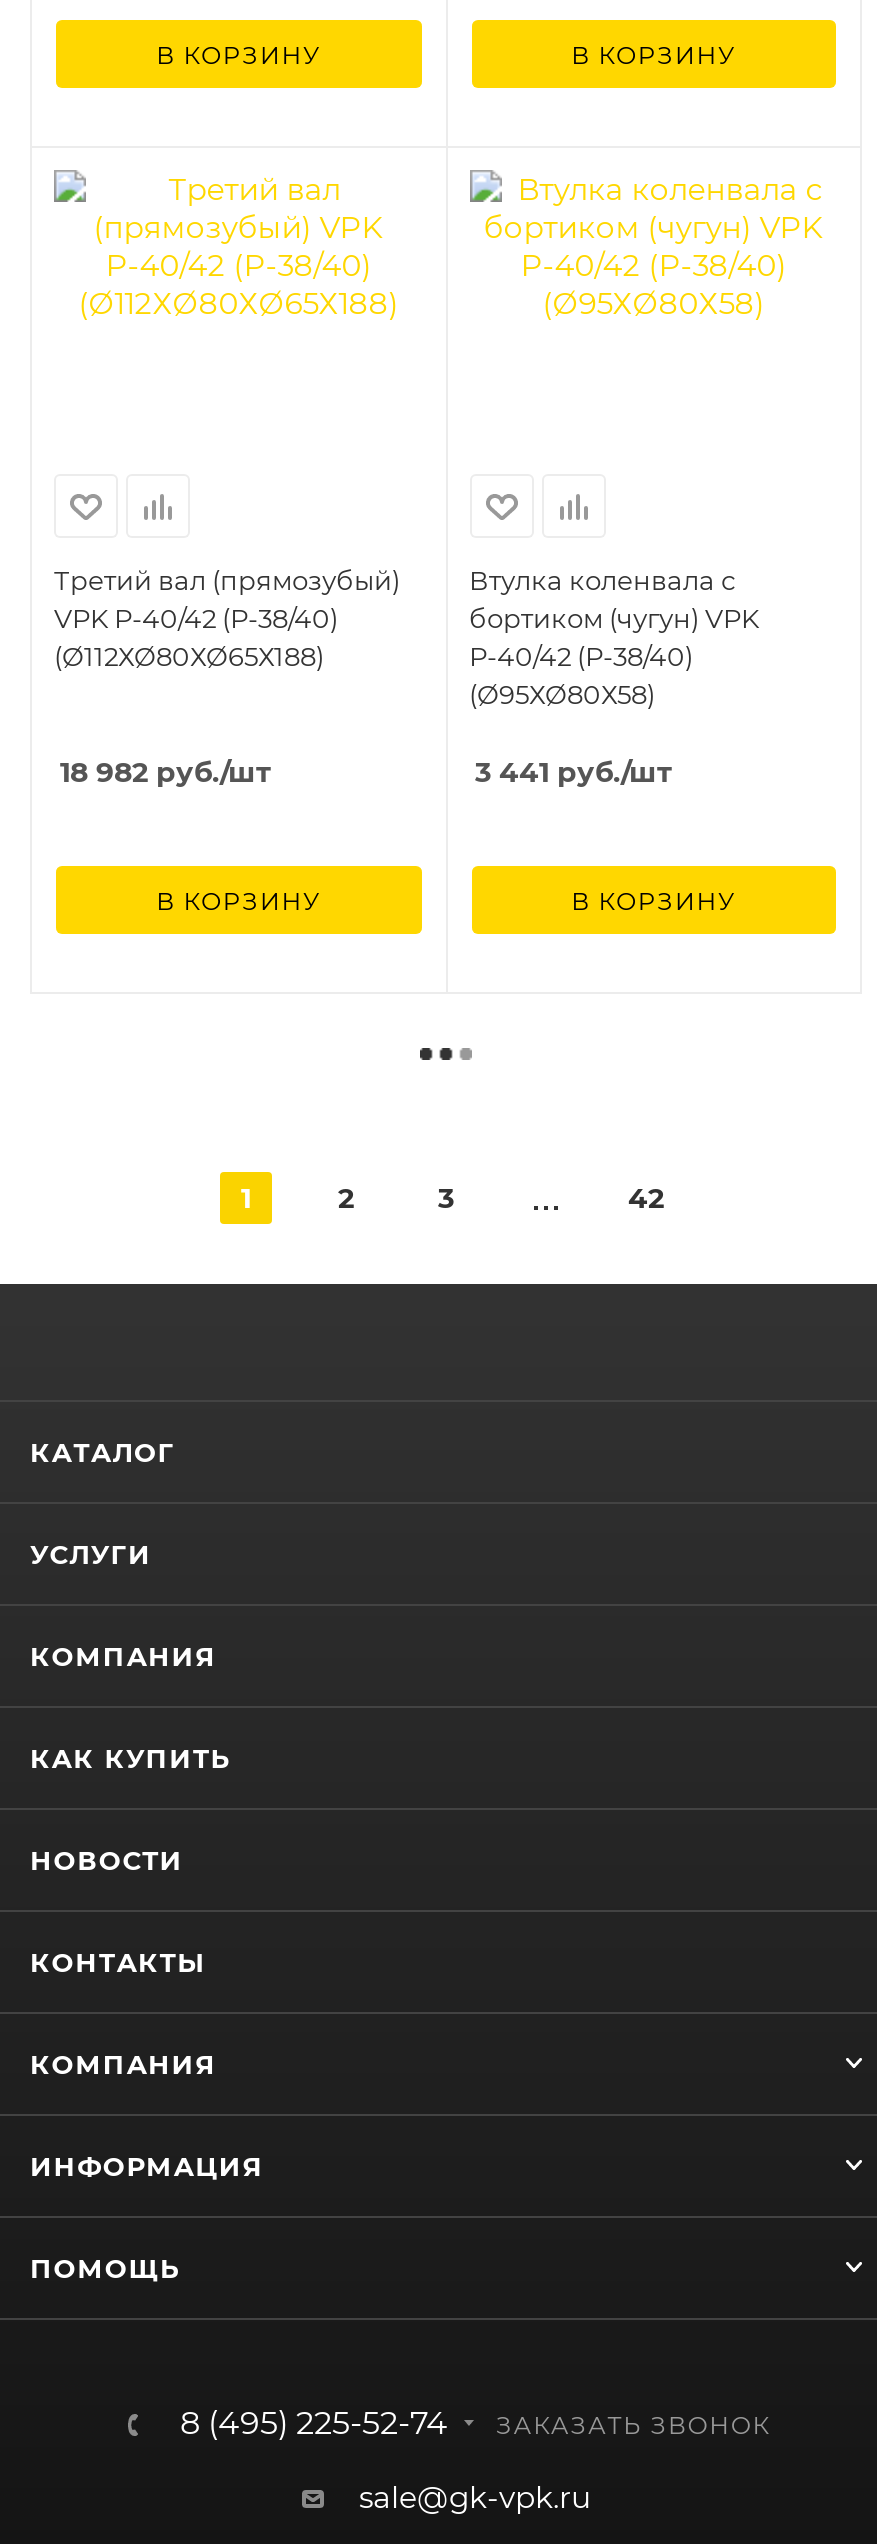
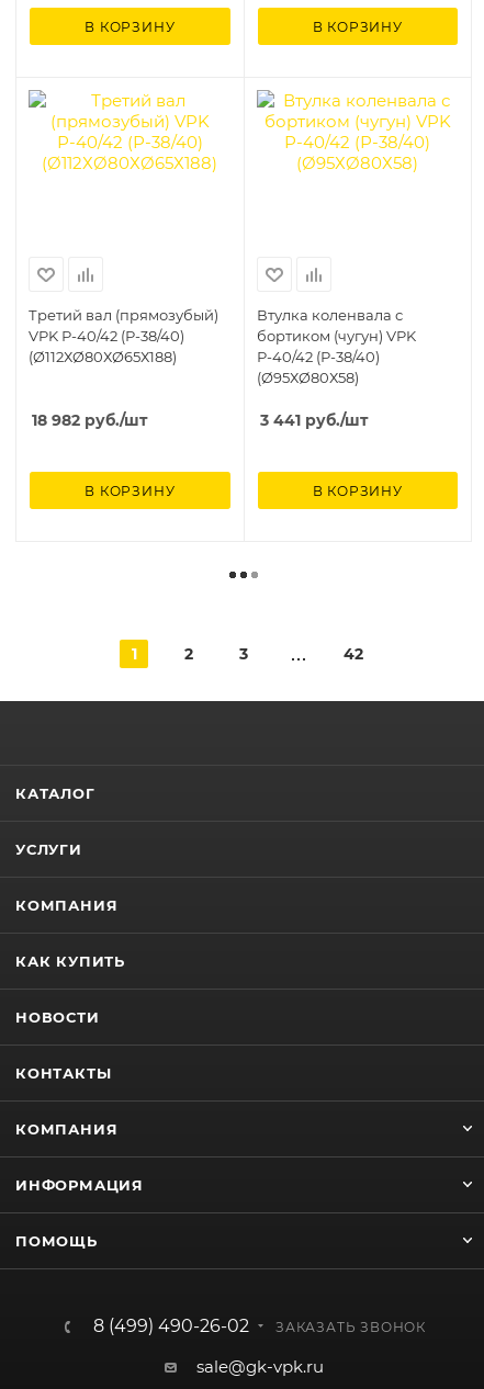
- 8 (495) 225-52-74 ЗАКАЗАТЬ ЗВОНОК
+ 8 (499) 490-26-02 ЗАКАЗАТЬ ЗВОНОК
